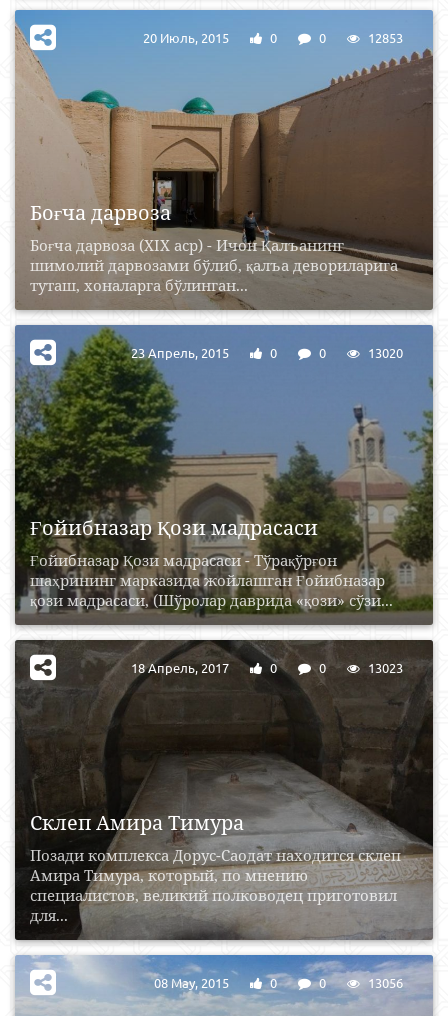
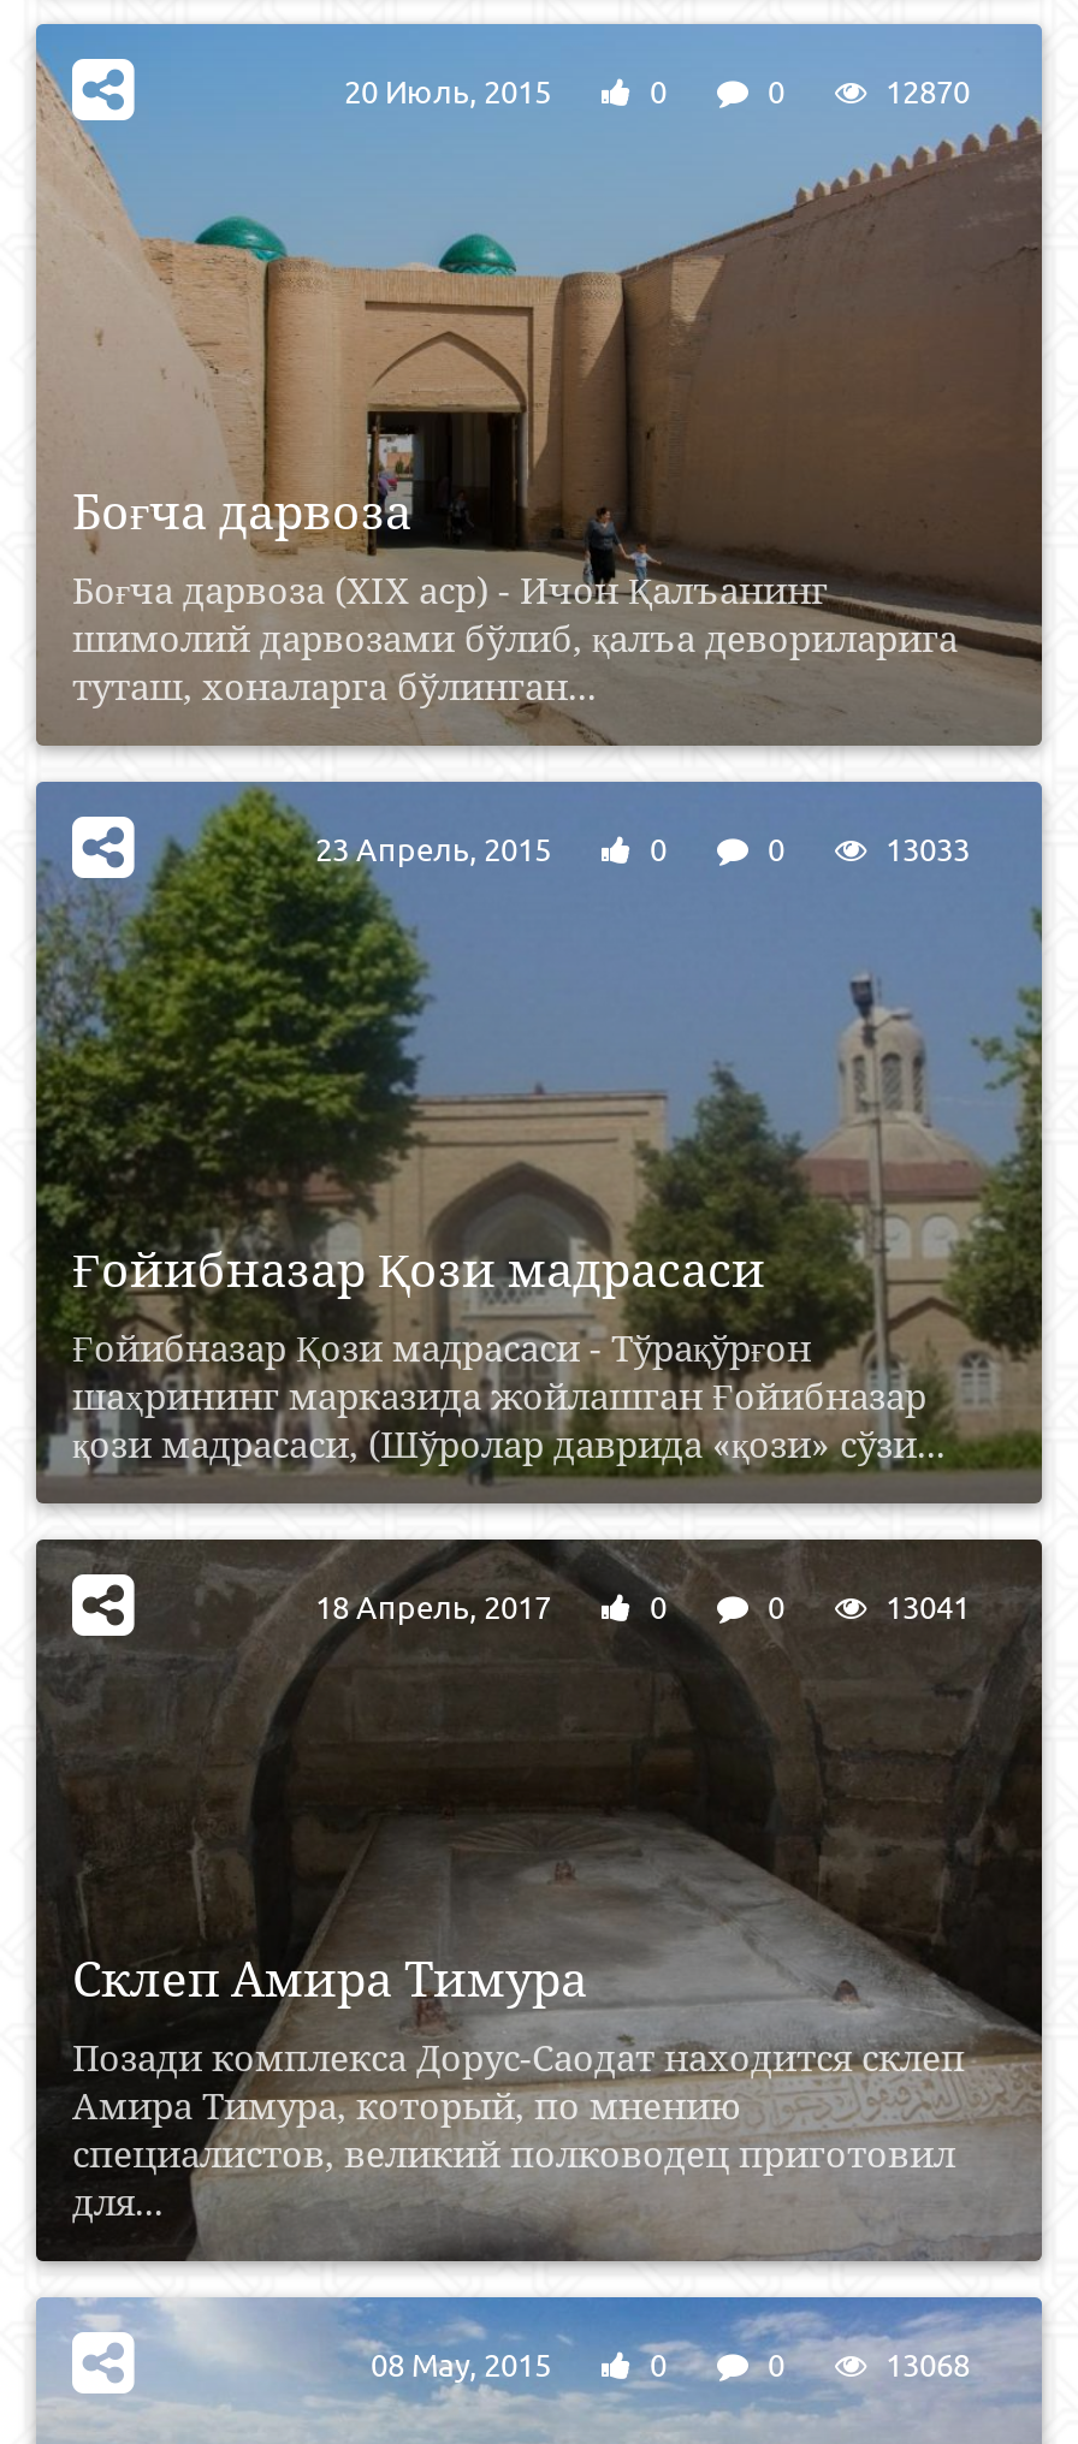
- 12853
+ 12870

- 13020
+ 13033

- 13023
+ 13041

- 13056
+ 13068
